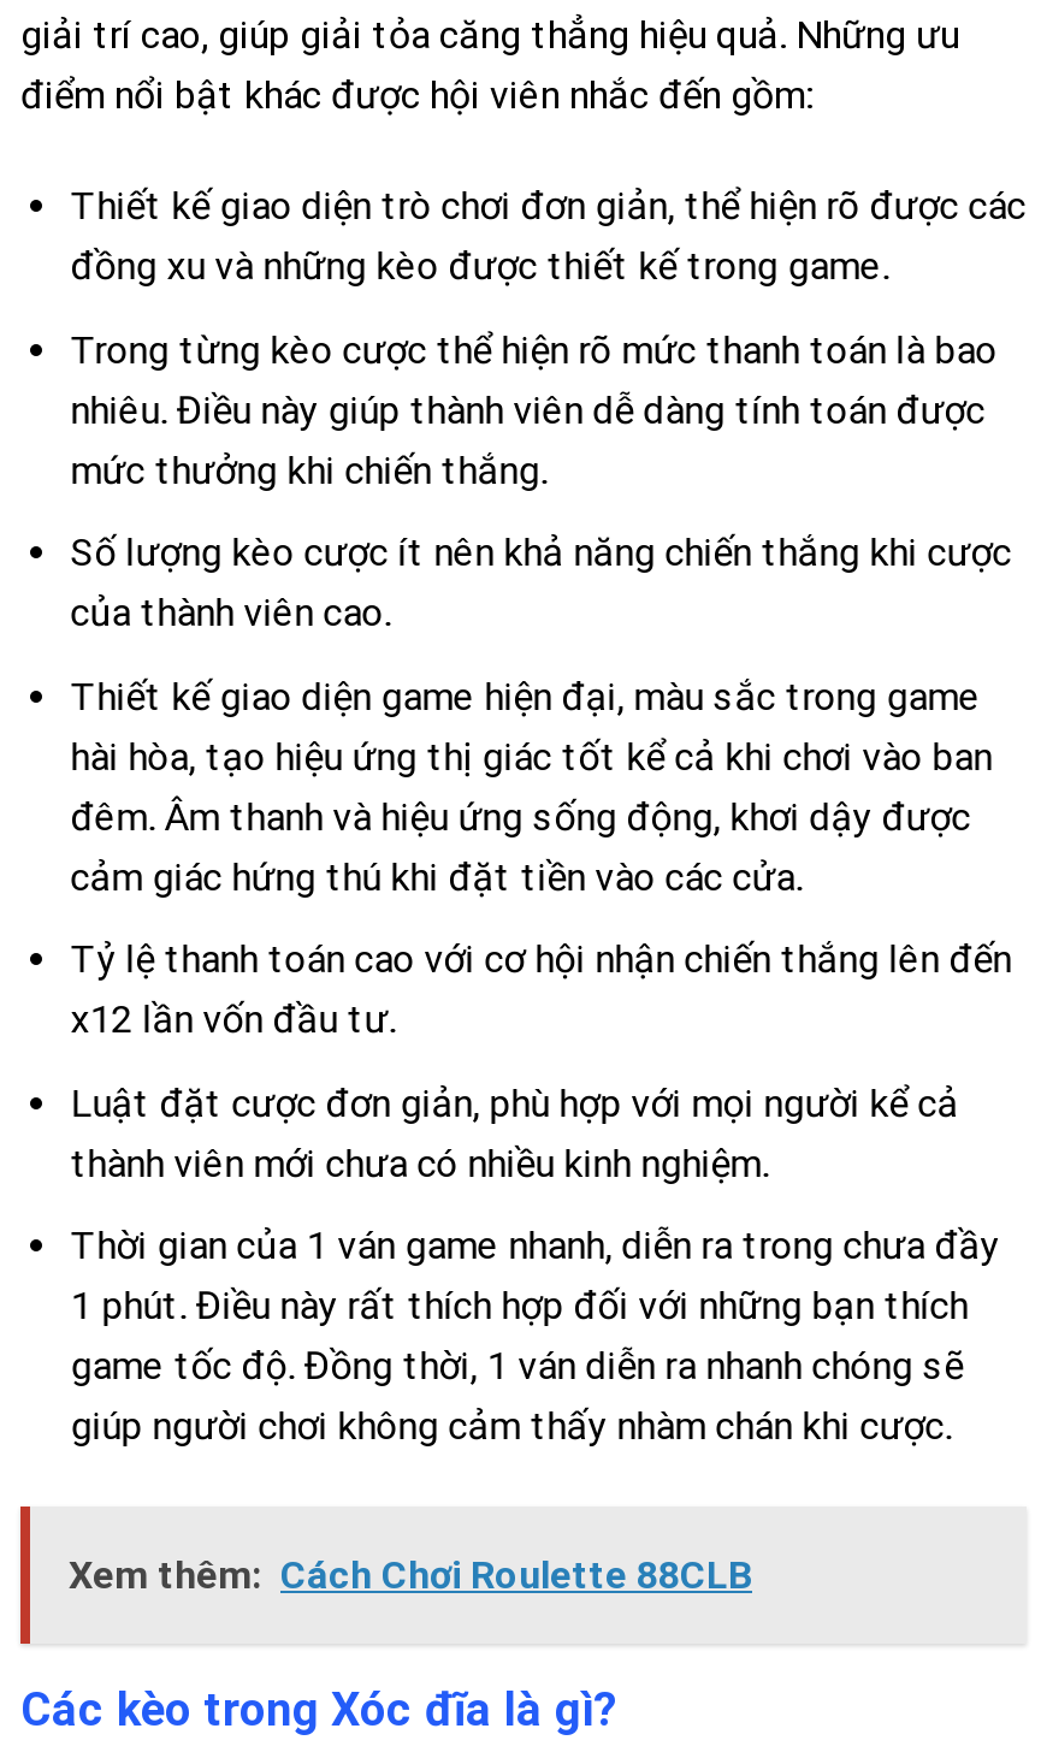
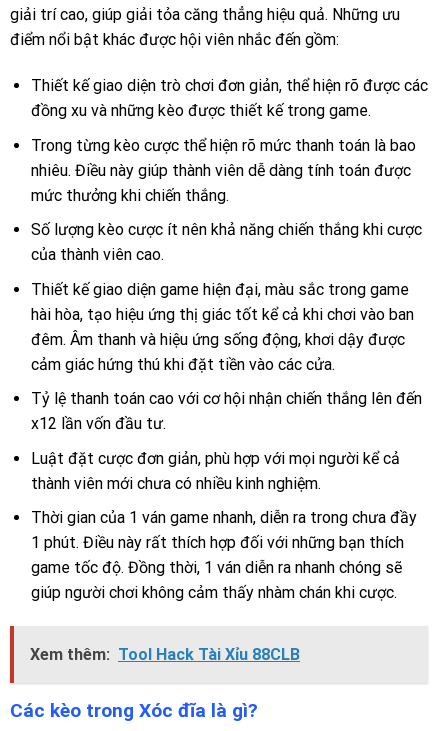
- Xem thêm: Cách Chơi Roulette 88CLB
+ Xem thêm: Tool Hack Tài Xỉu 88CLB
